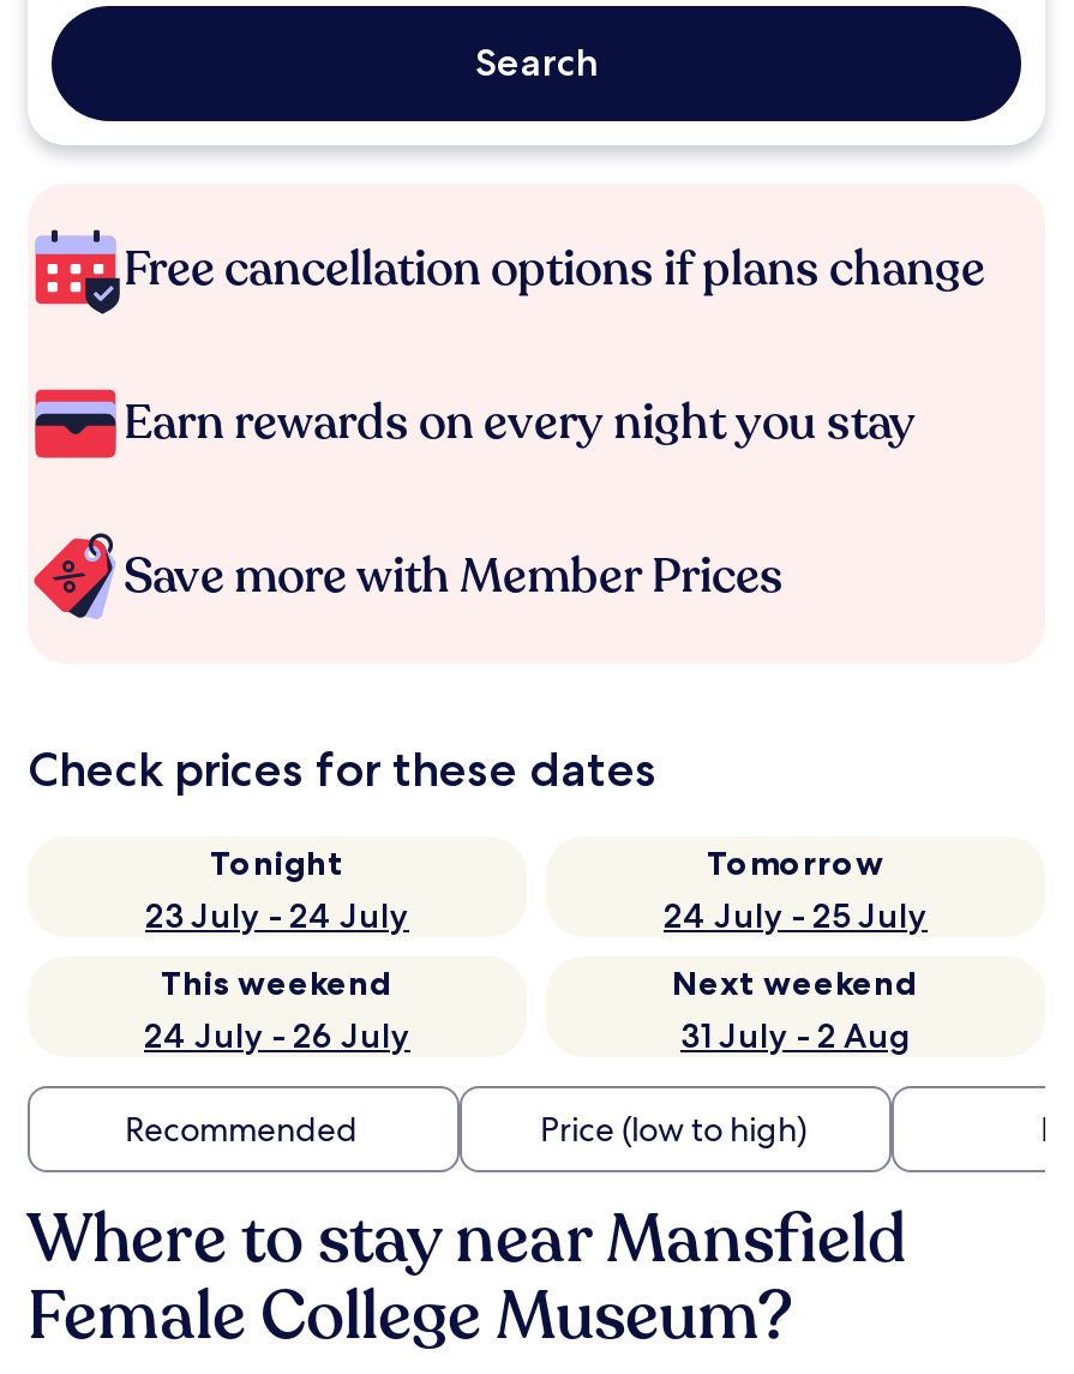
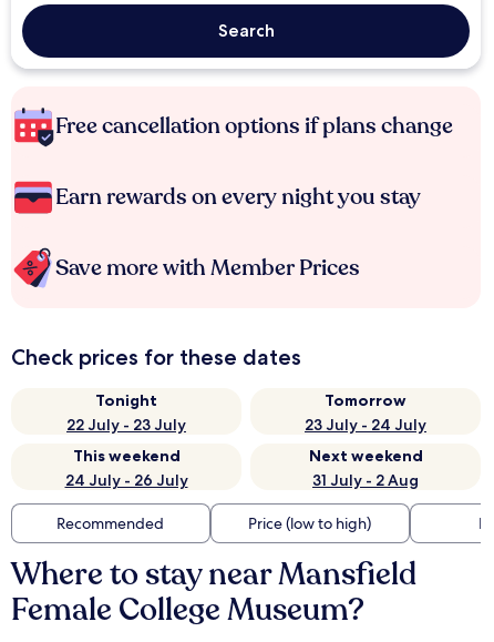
- 23 July - 24 July
+ 22 July - 23 July

- 24 July - 25 July
+ 23 July - 24 July
